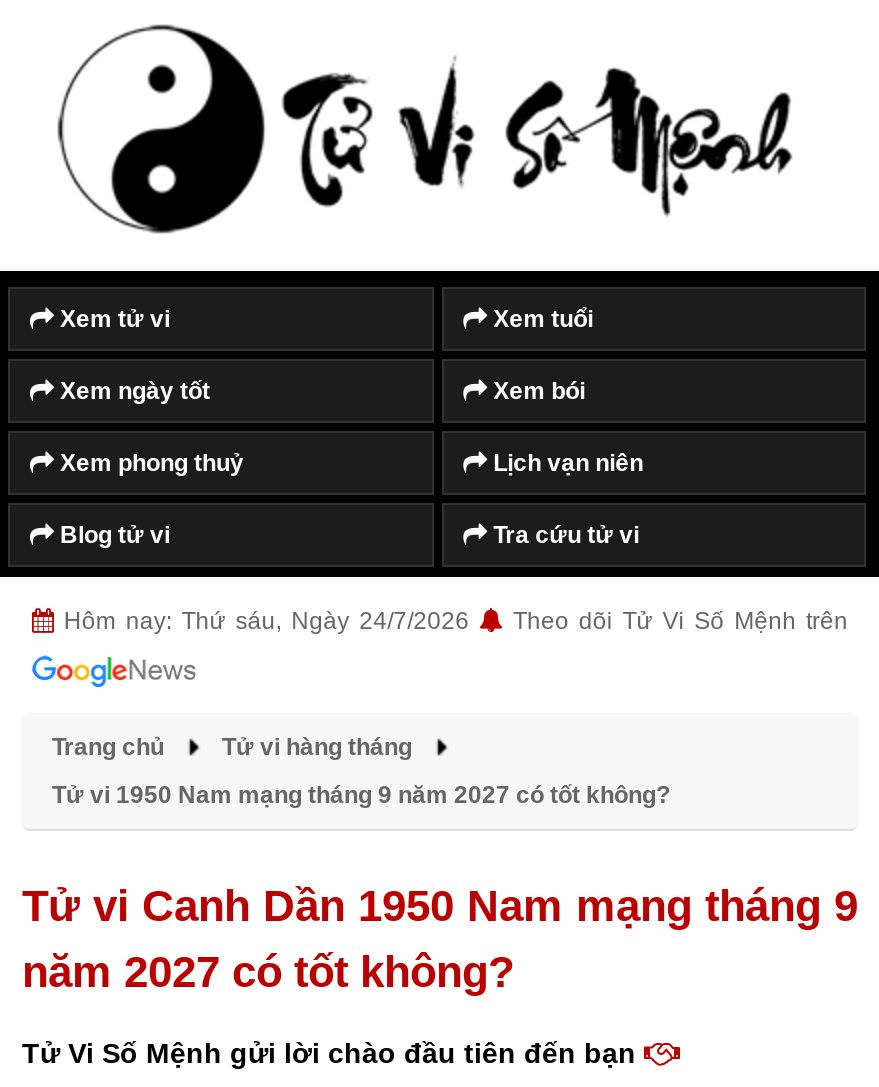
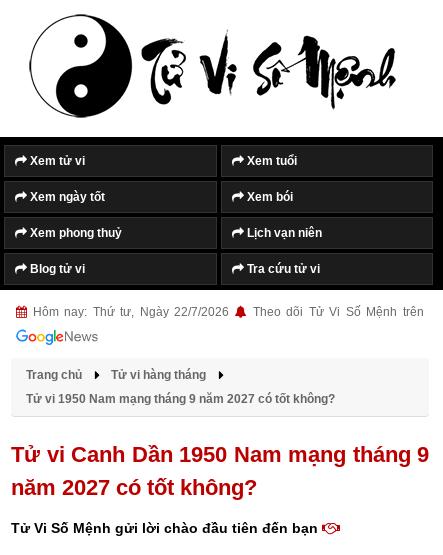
- Hôm nay: Thứ sáu, Ngày 24/7/2026
+ Hôm nay: Thứ tư, Ngày 22/7/2026
